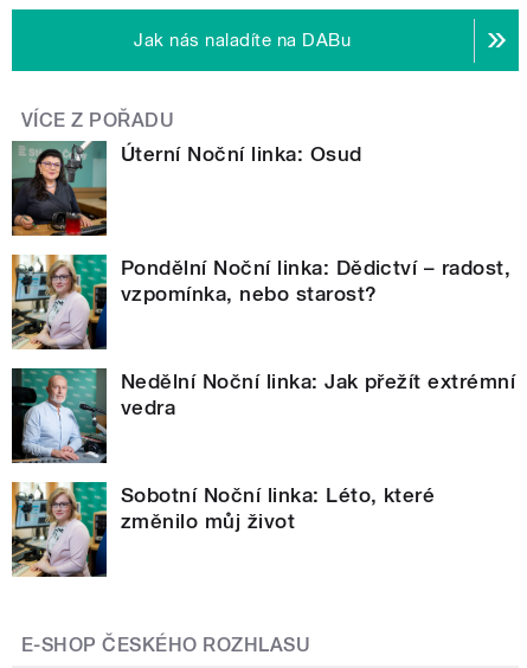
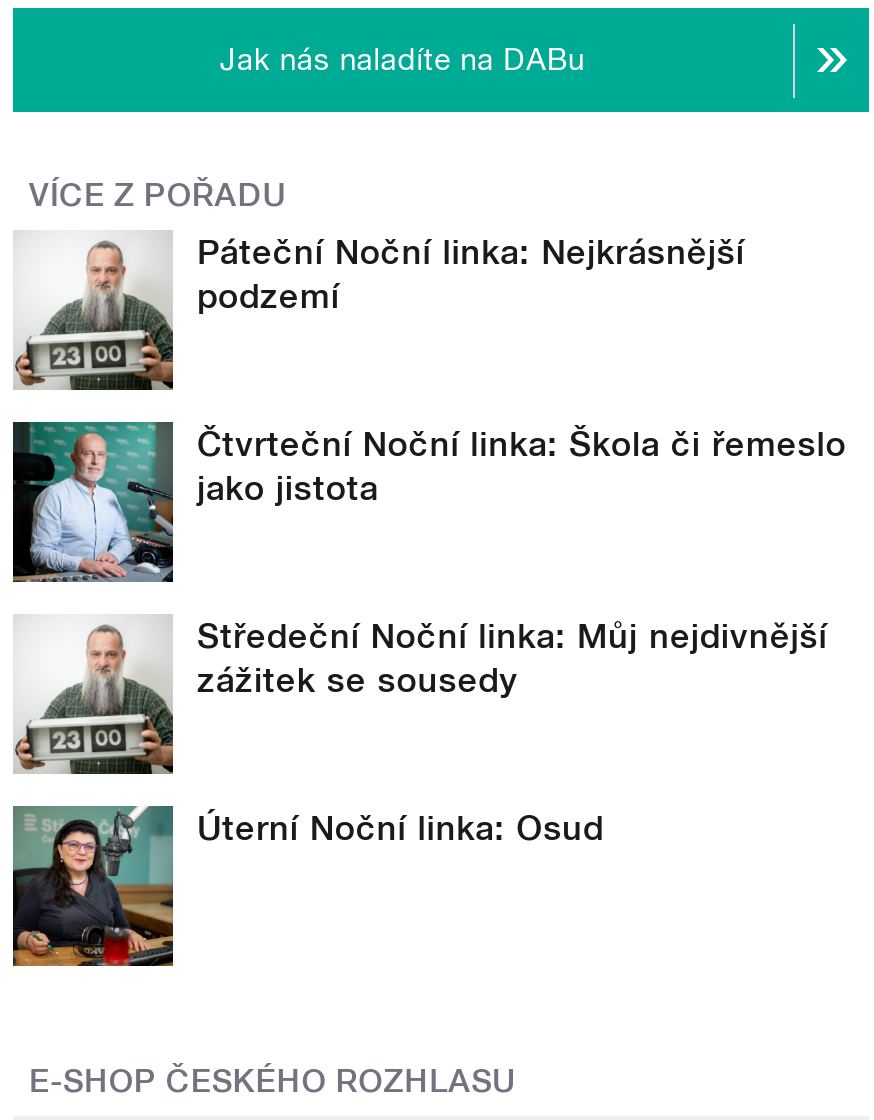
+ [image]
+ Páteční Noční linka: Nejkrásnější
+ podzemí

+ [image]
+ Středeční Noční linka: Můj nejdivnější
+ zážitek se sousedy

+ Čtvrteční Noční linka: Škola či řemeslo
+ jako jistota

moved down: [image] | Úterní Noční linka: Osud

- [image]
- Pondělní Noční linka: Dědictví – radost,
- vzpomínka, nebo starost?

moved up: [image]

- Nedělní Noční linka: Jak přežít extrémní
- vedra

- [image]
- Sobotní Noční linka: Léto, které
- změnilo můj život
